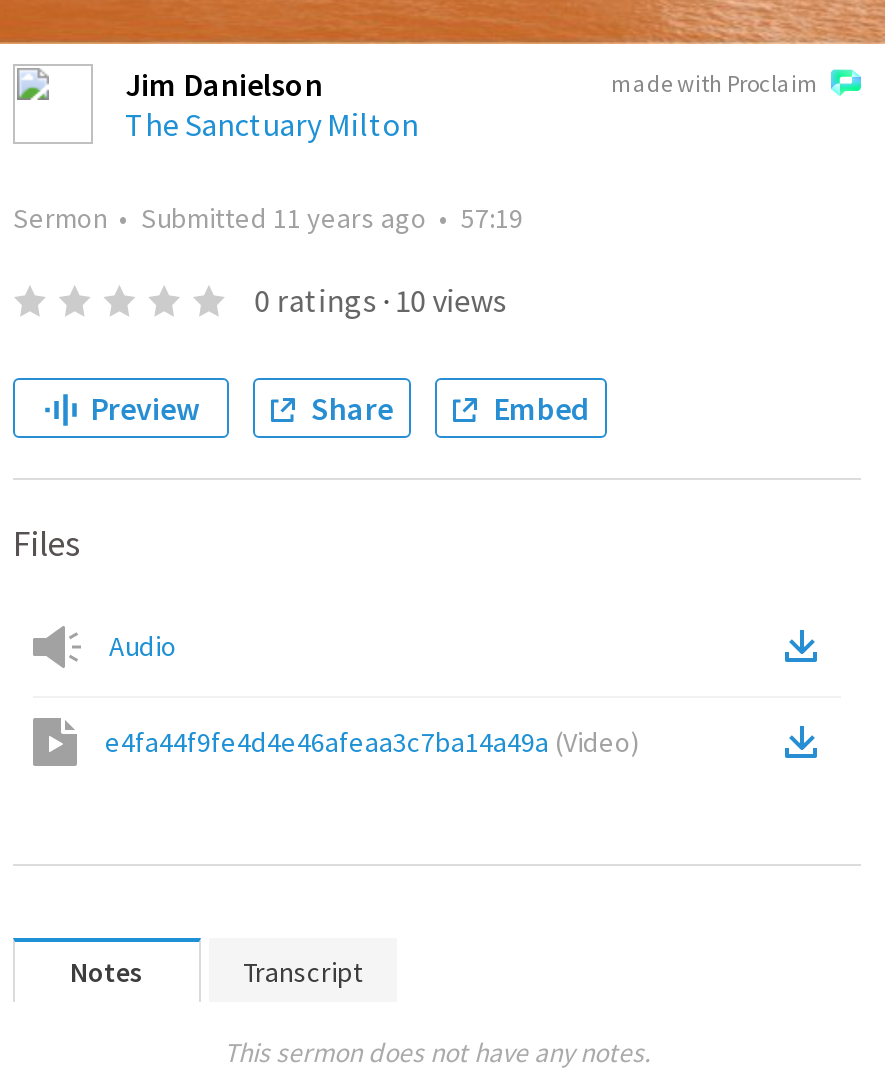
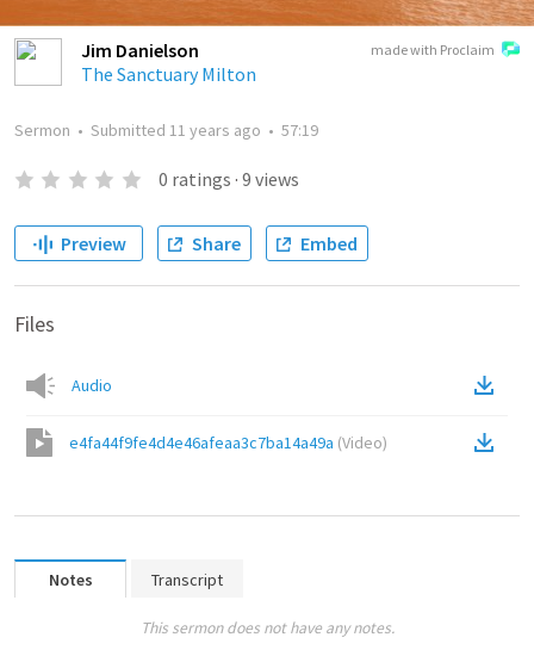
- 0 ratings · 10 views
+ 0 ratings · 9 views
